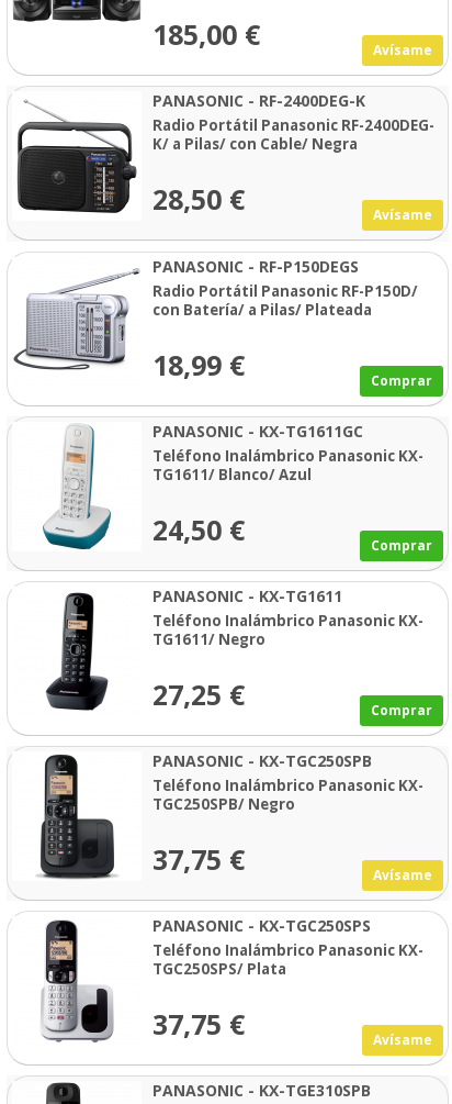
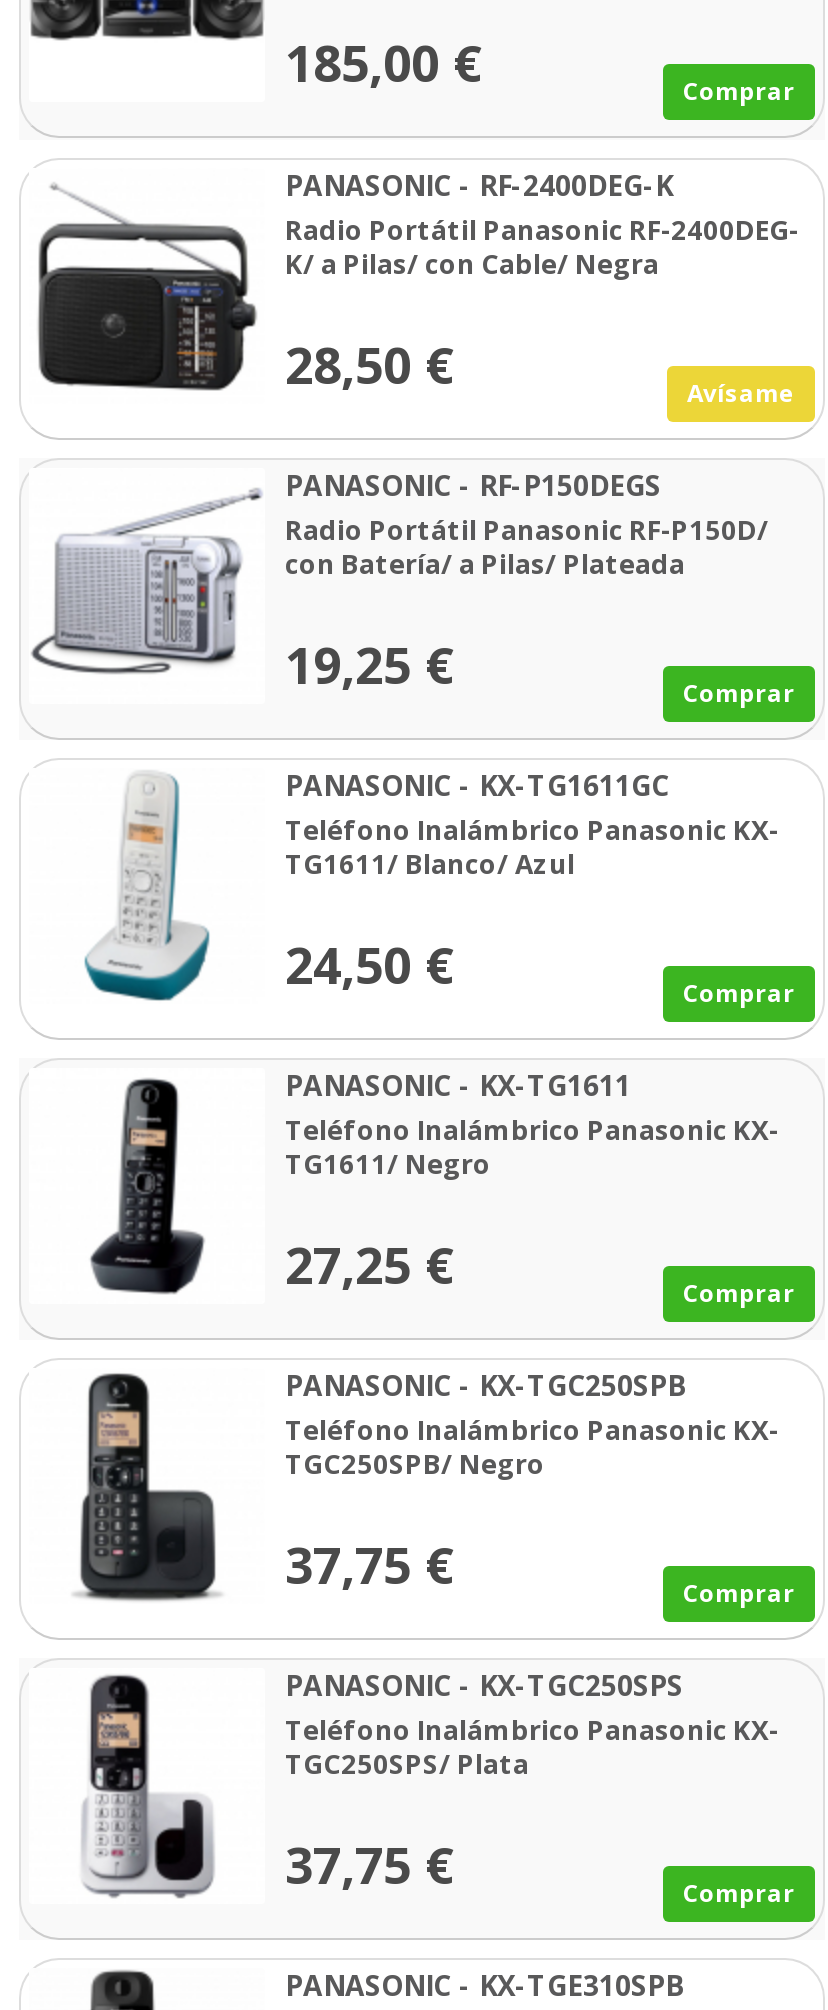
- Avísame
+ Comprar

- 18,99 €
+ 19,25 €

- Avísame
+ Comprar

- Avísame
+ Comprar
